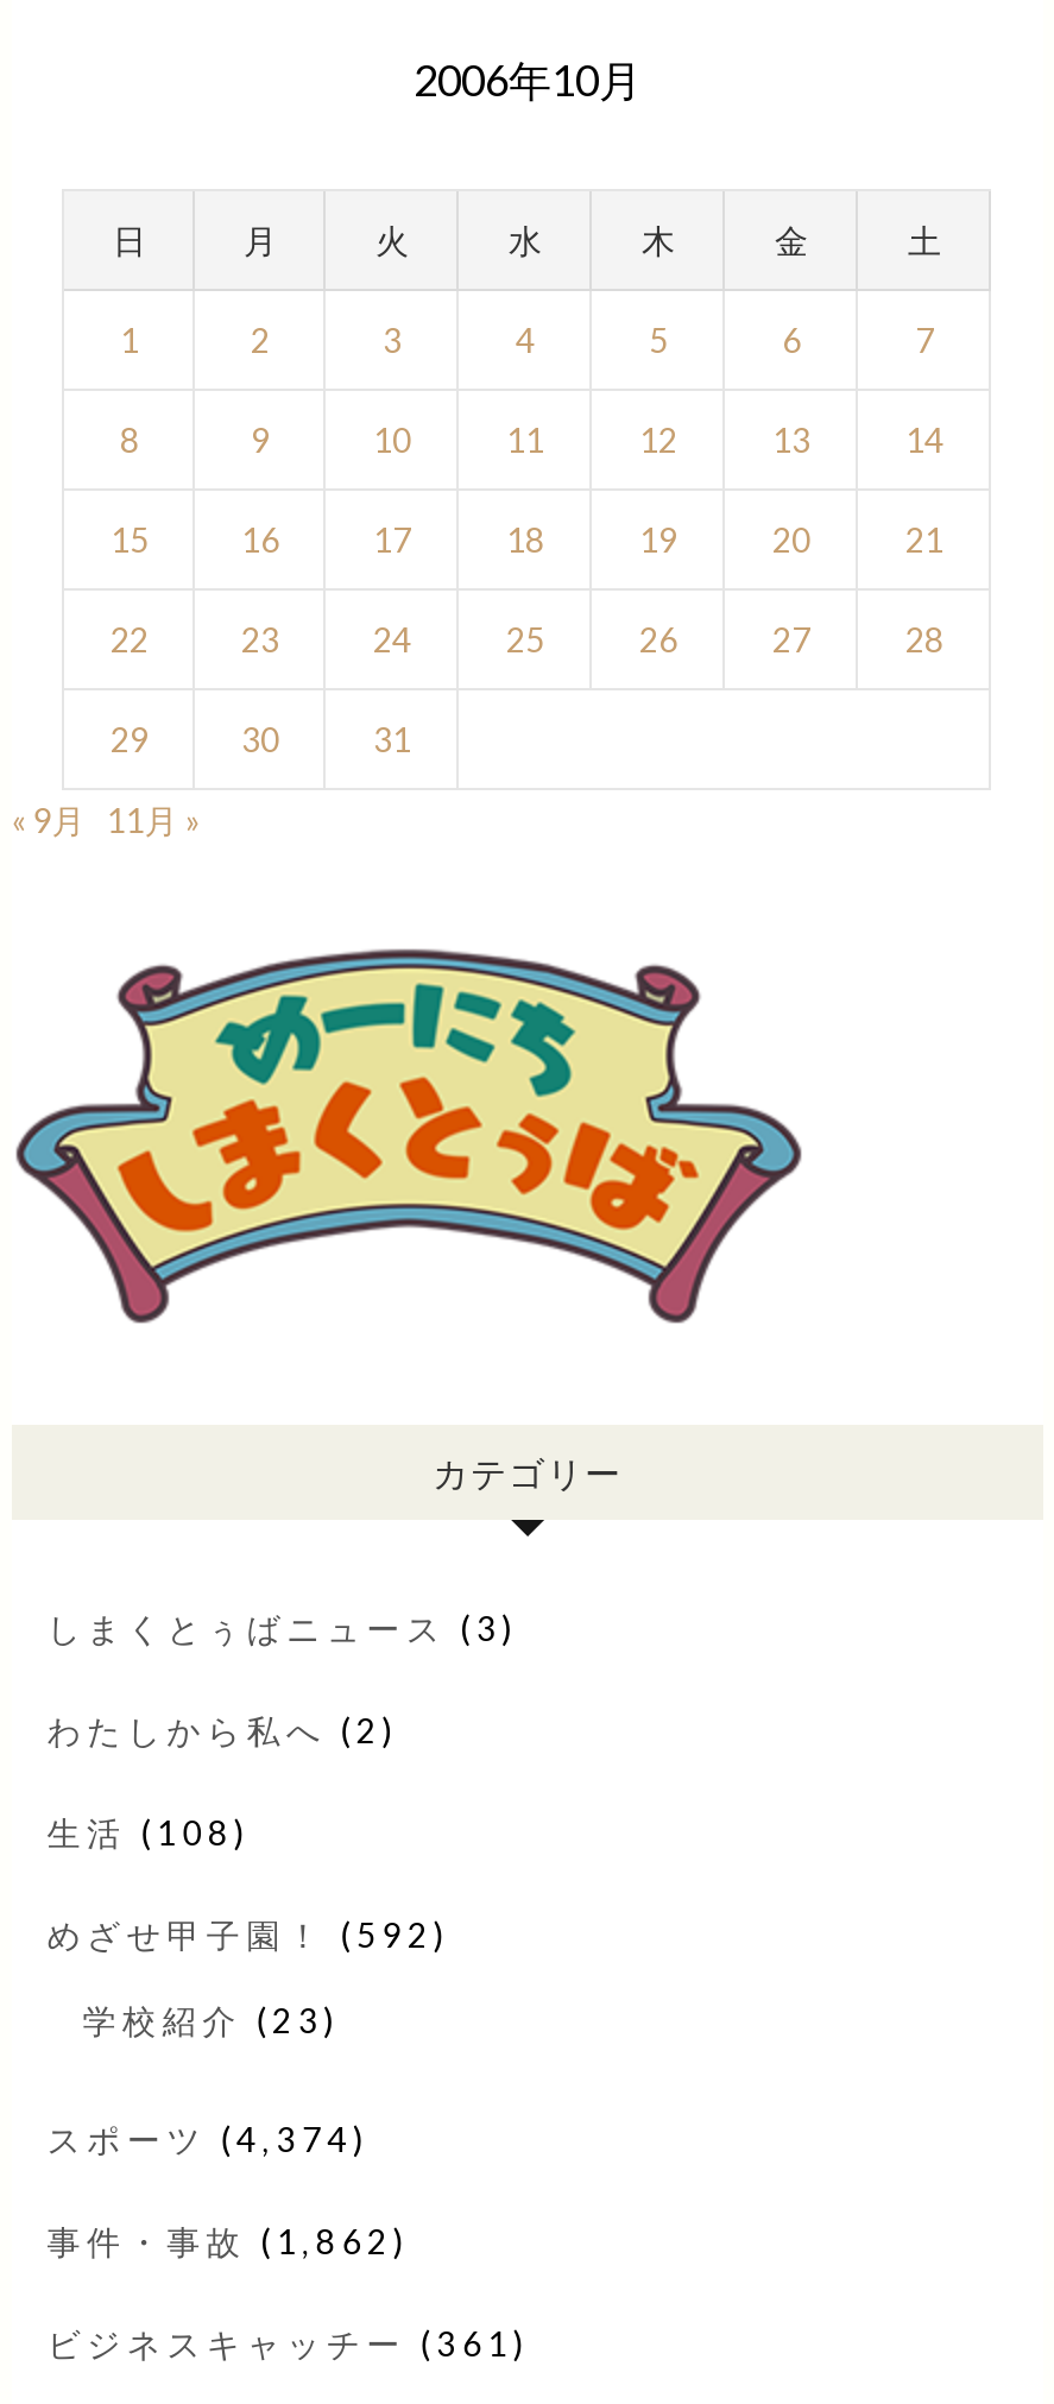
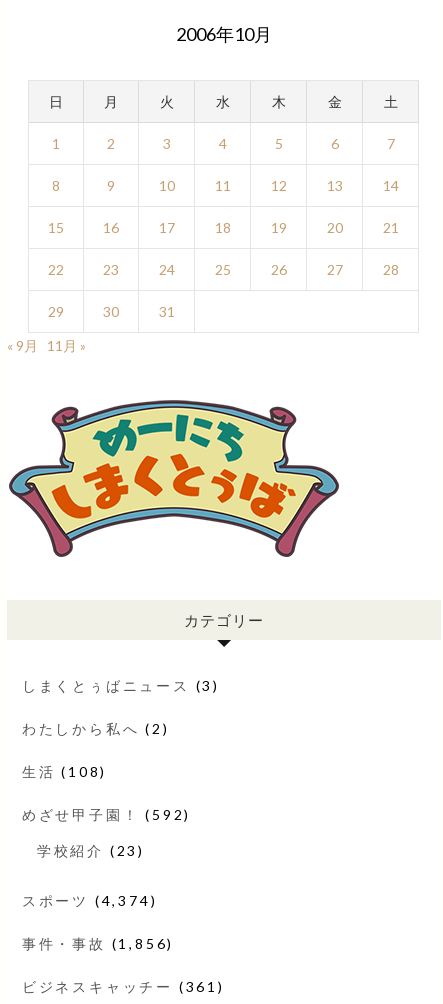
- 事件・事故(1,862)
+ 事件・事故(1,856)
